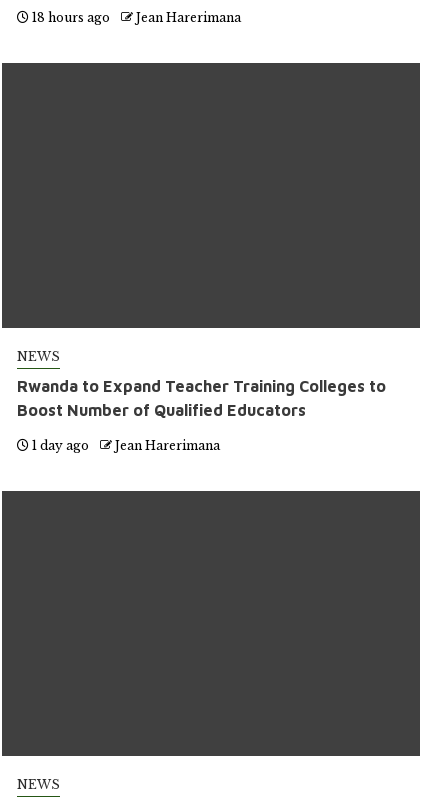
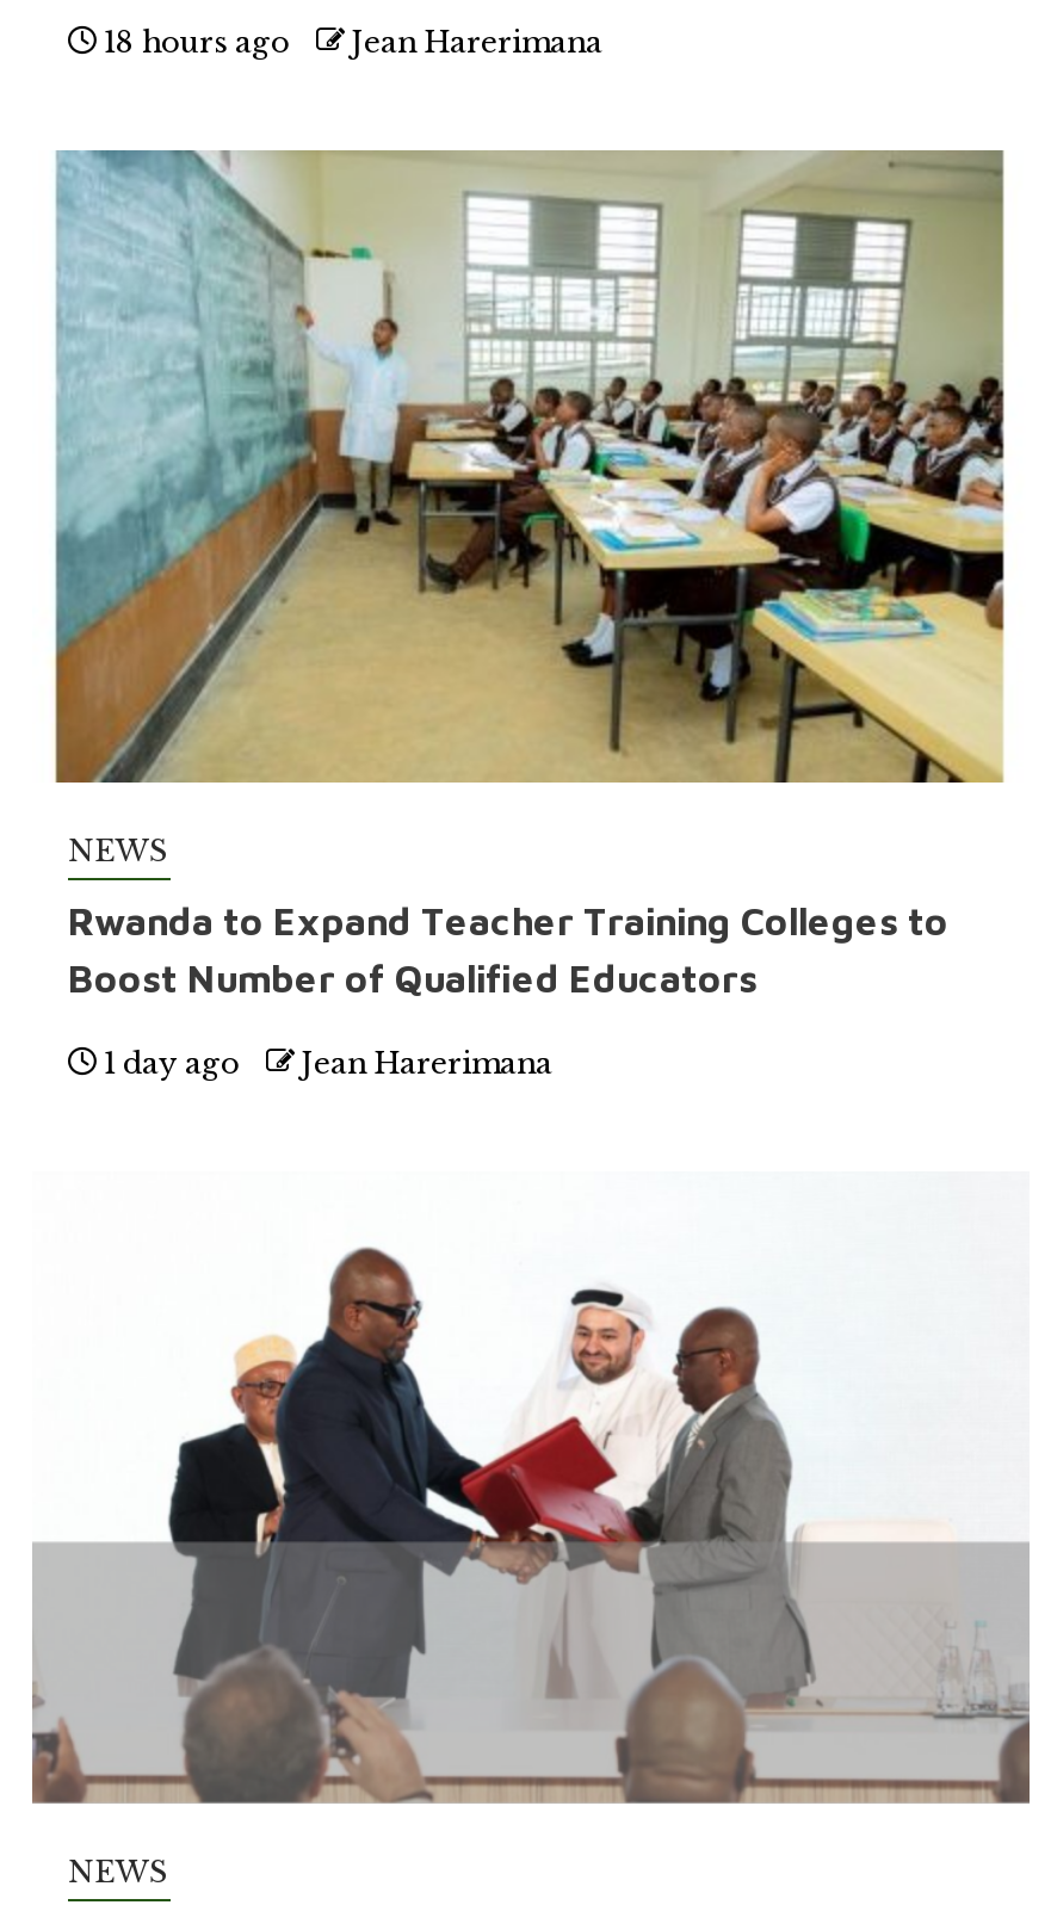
+ [image]

+ [image]
